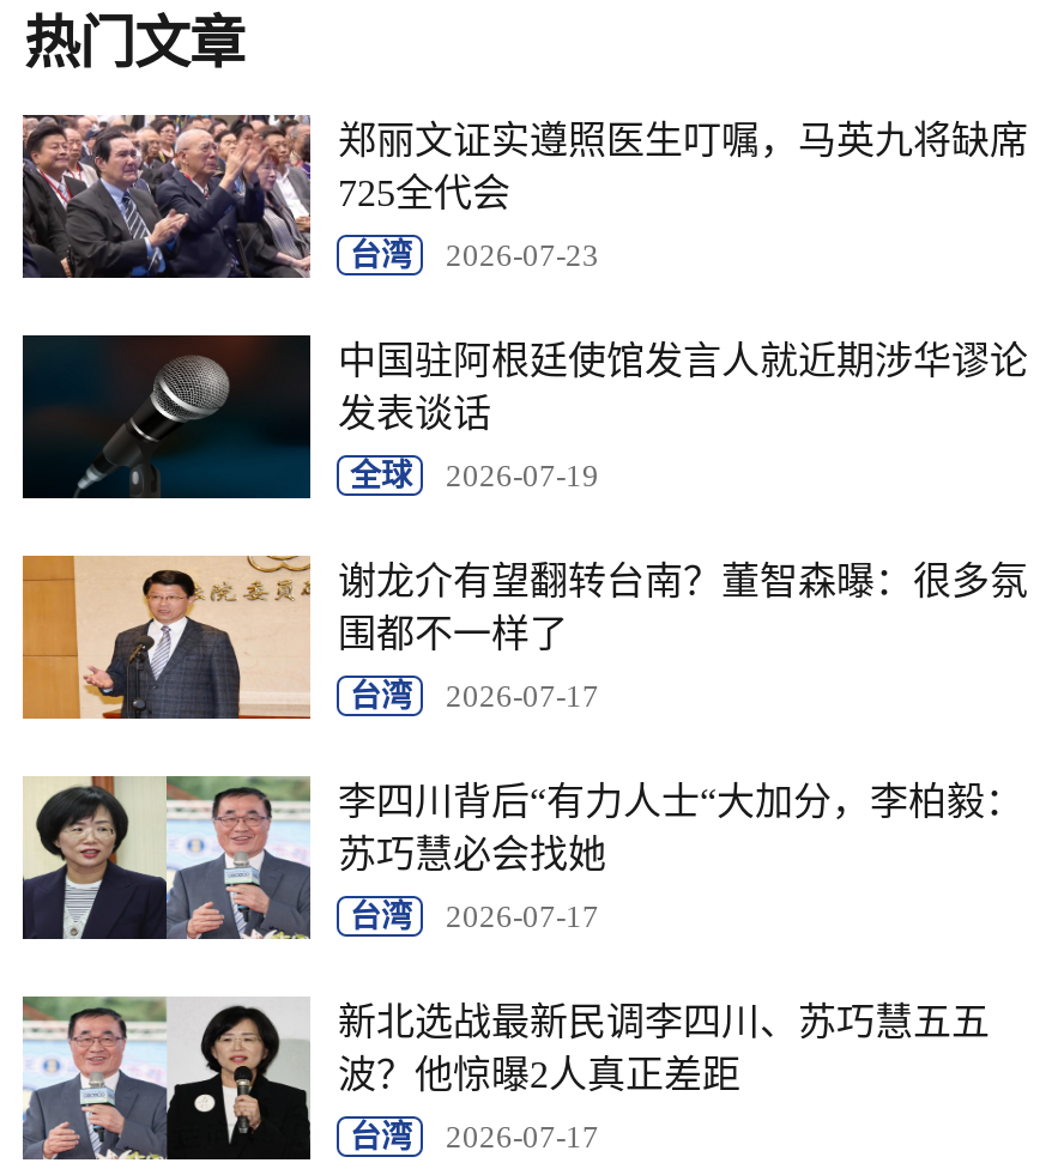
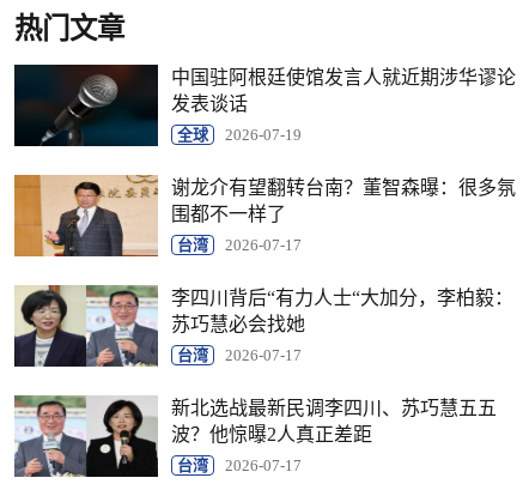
- [image]
- 郑丽文证实遵照医生叮嘱，马英九将缺席
- 725全代会
- 台湾
- 2026-07-23
